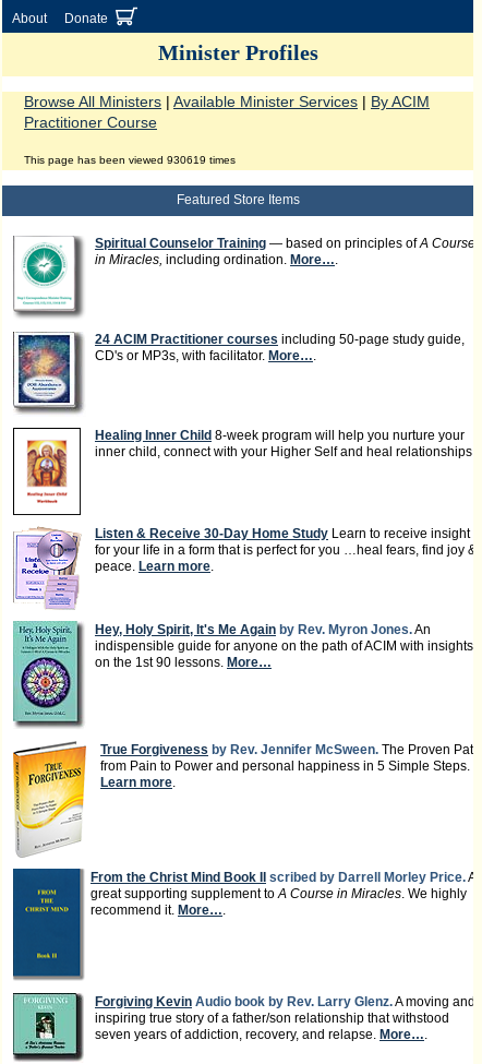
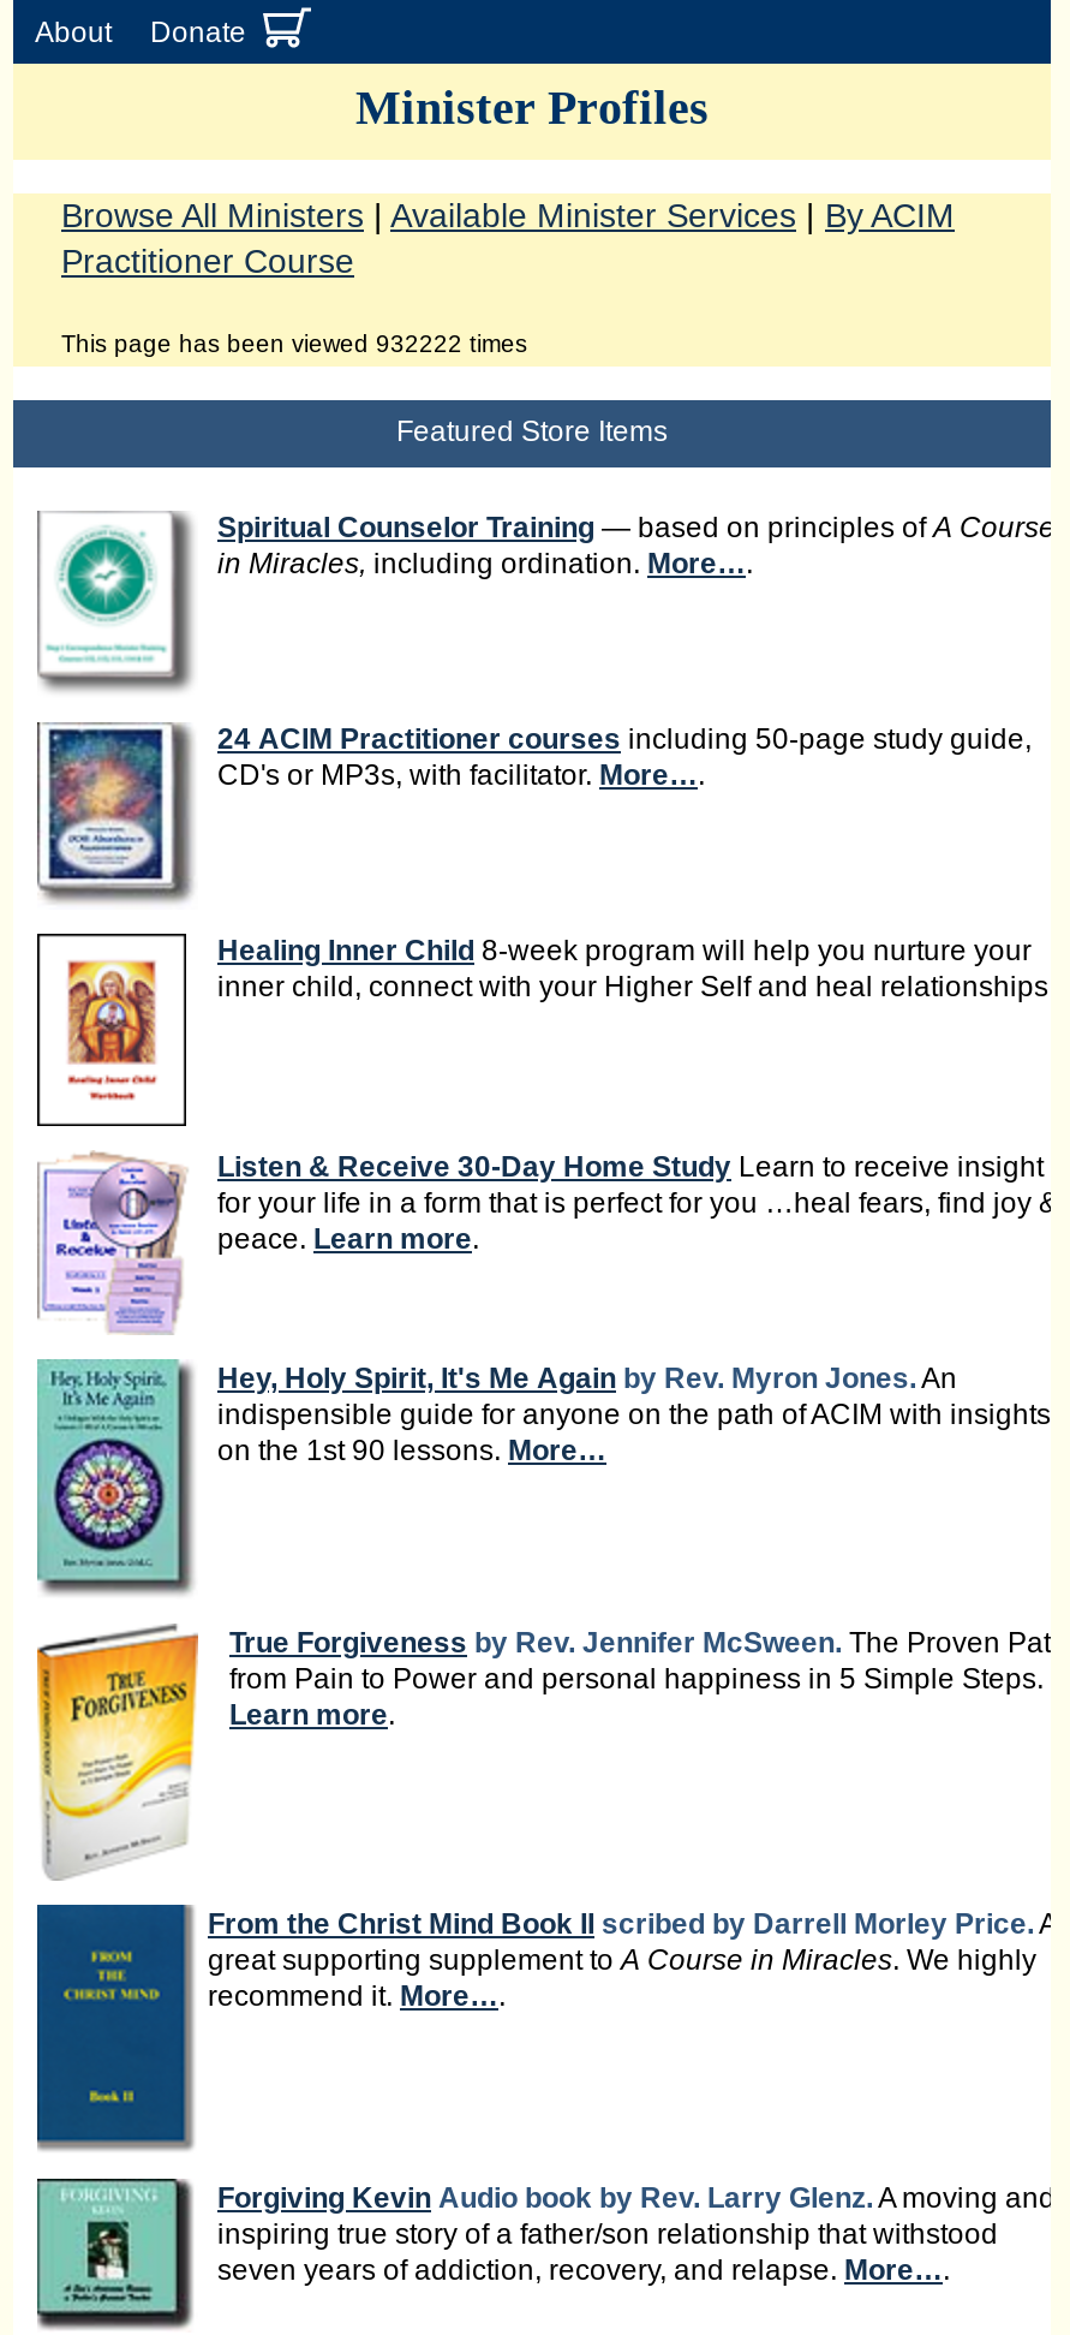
- This page has been viewed 930619 times
+ This page has been viewed 932222 times
